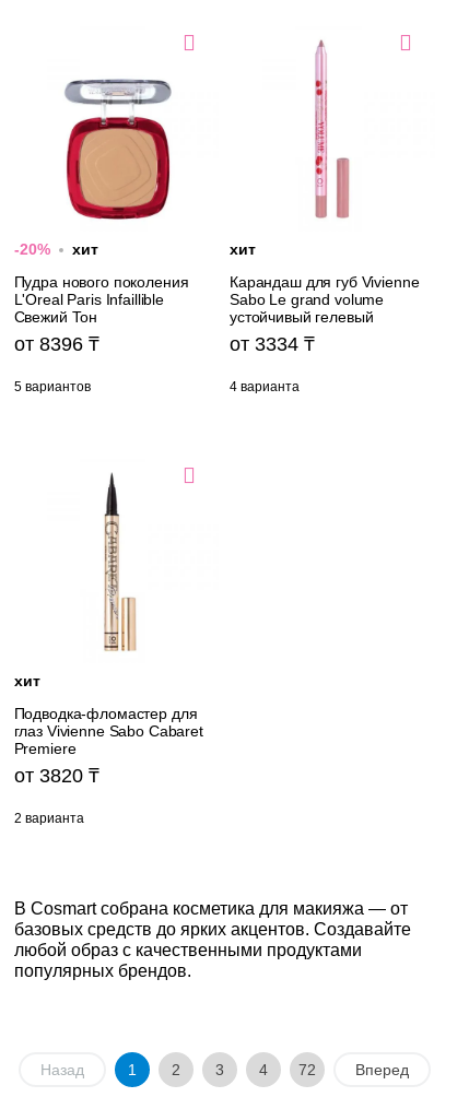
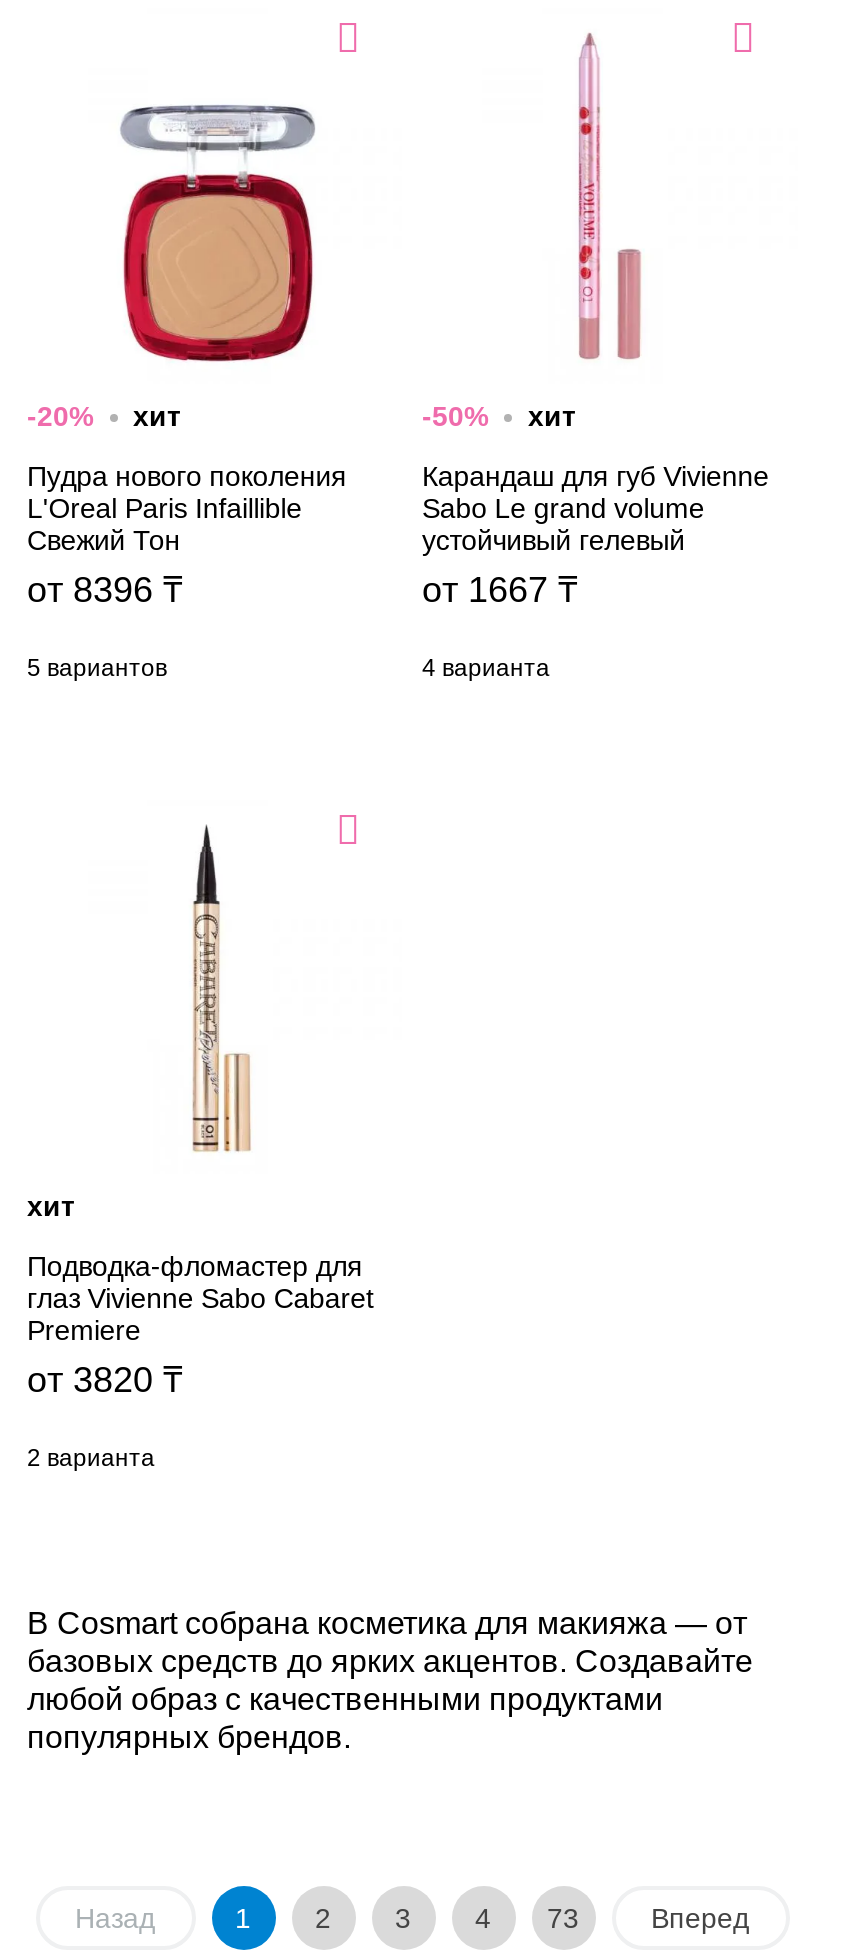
+ -50%

- от 3334
+ от 1667

- 1 2 3 4 72
+ 1 2 3 4 73
